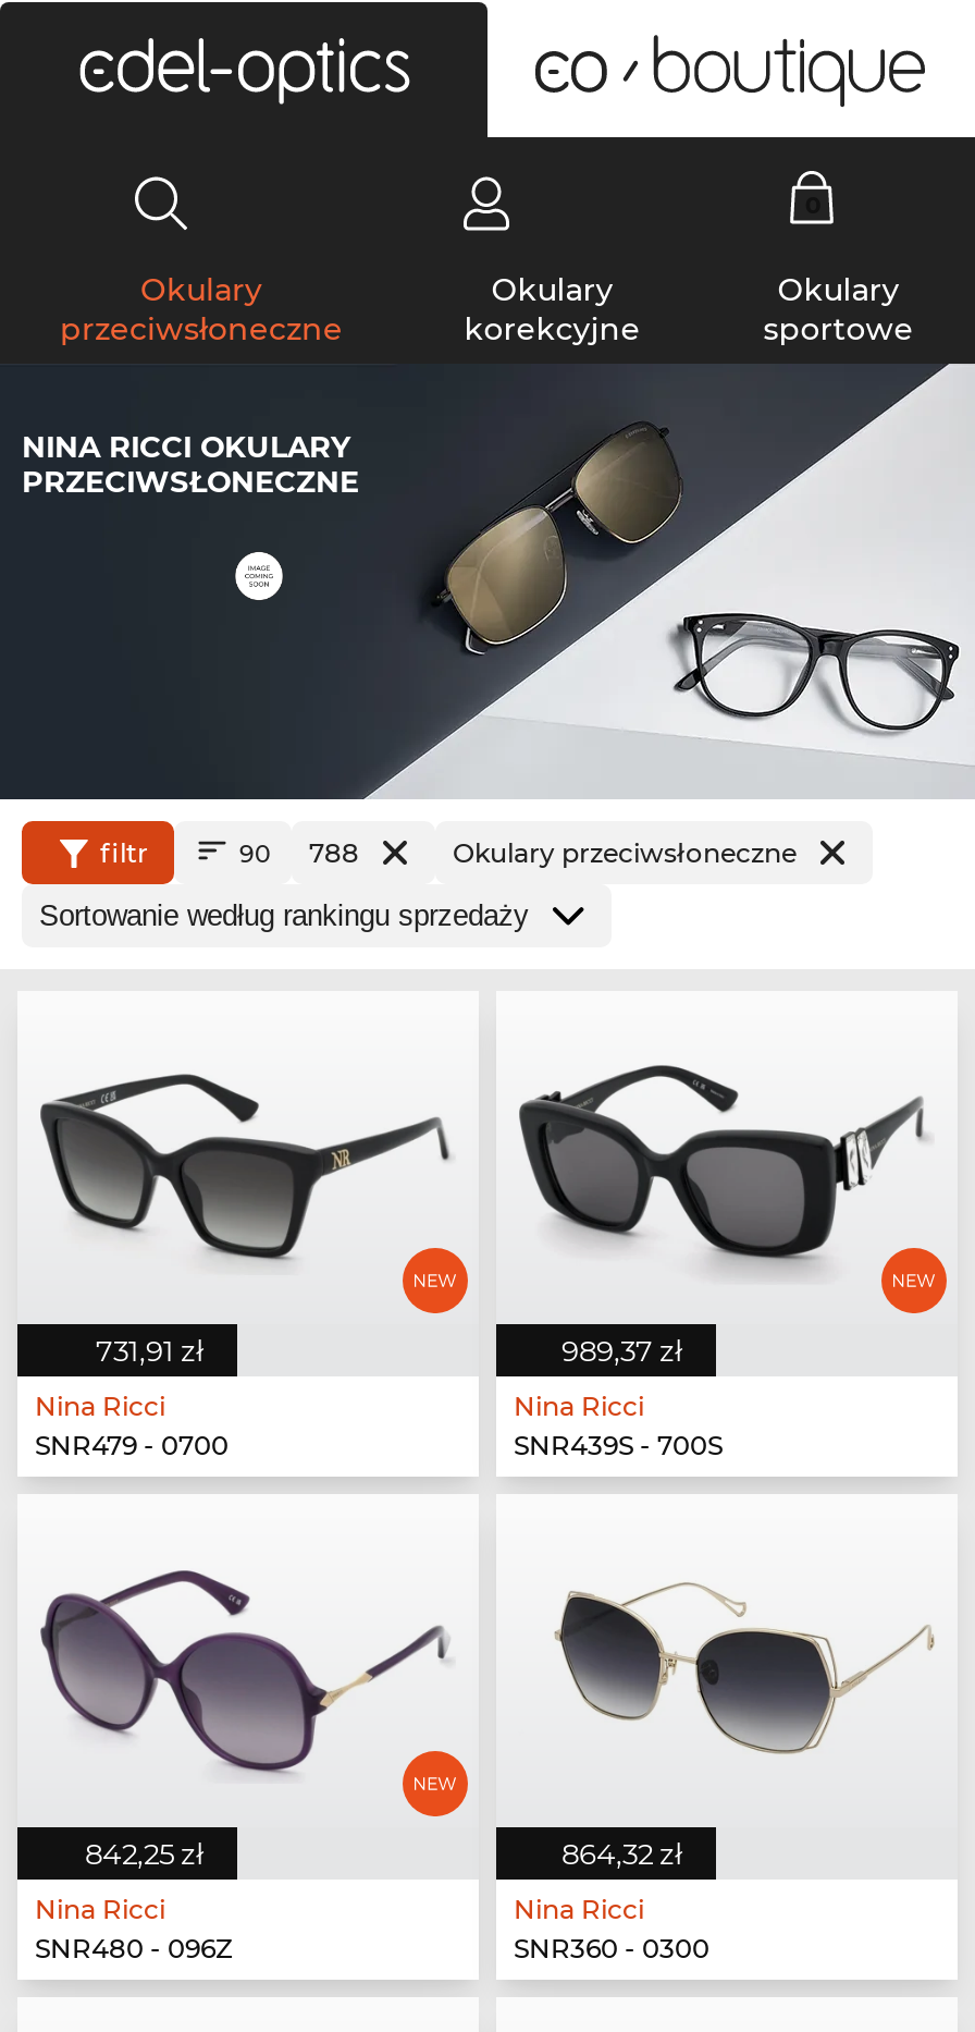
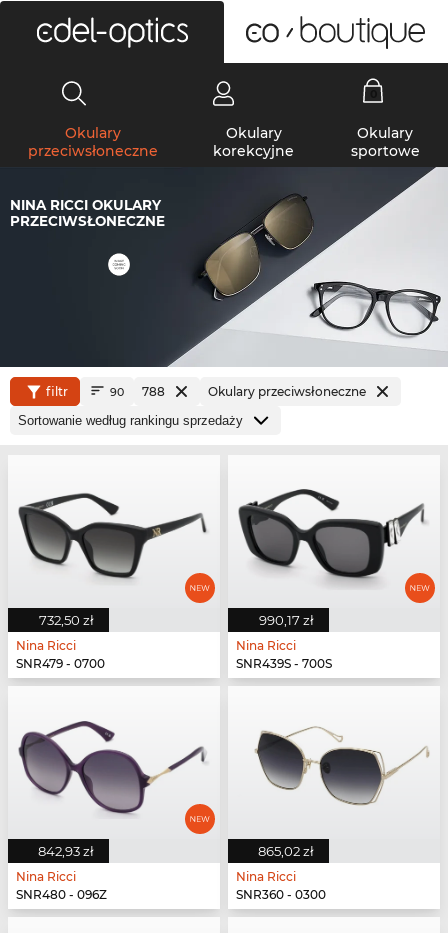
- 731,91 zł
+ 732,50 zł

- 989,37 zł
+ 990,17 zł

- 842,25 zł
+ 842,93 zł

- 864,32 zł
+ 865,02 zł
